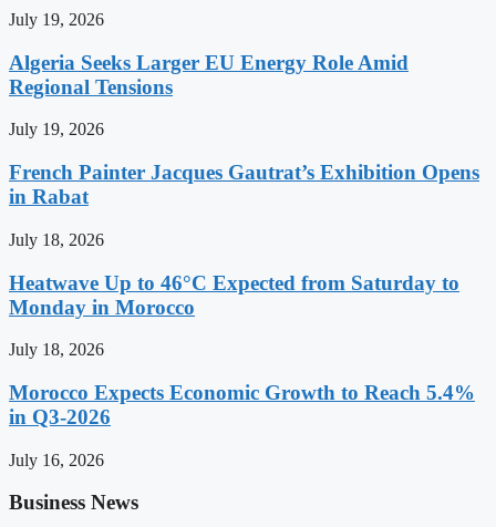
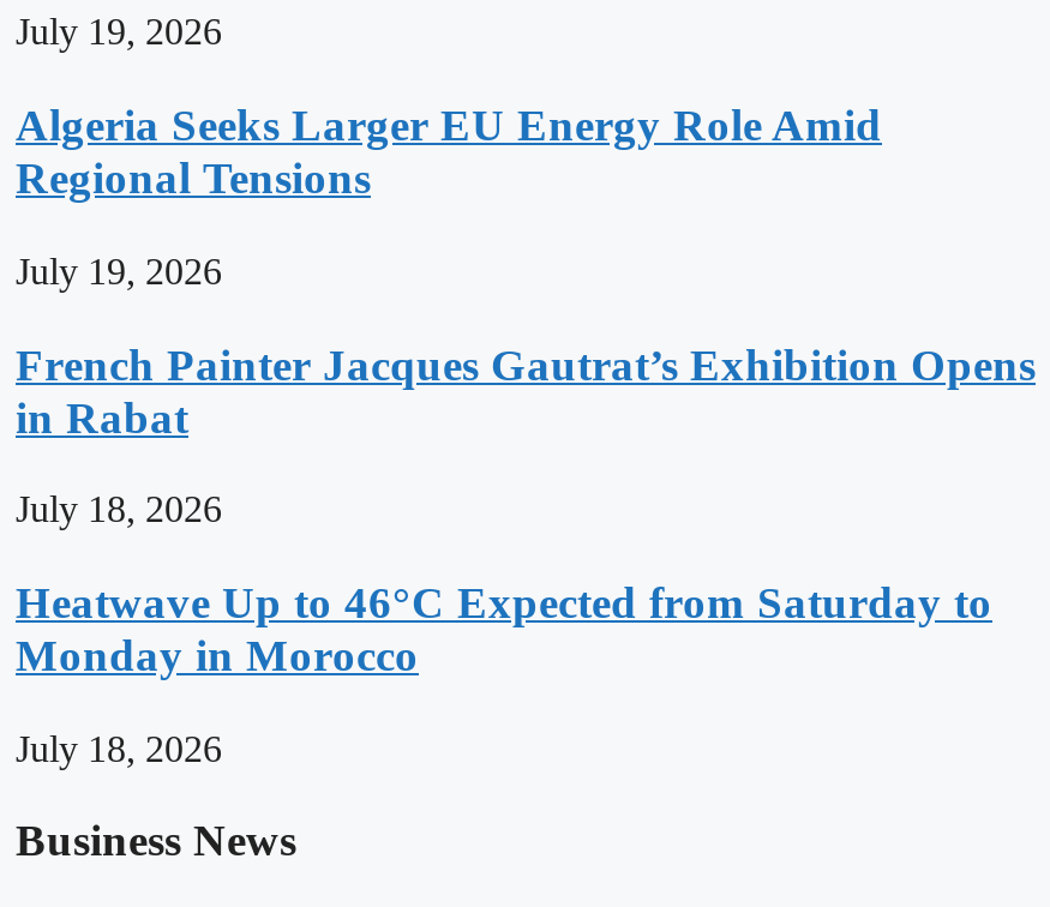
- Morocco Expects Economic Growth to Reach 5.4%
- in Q3-2026
- July 16, 2026
